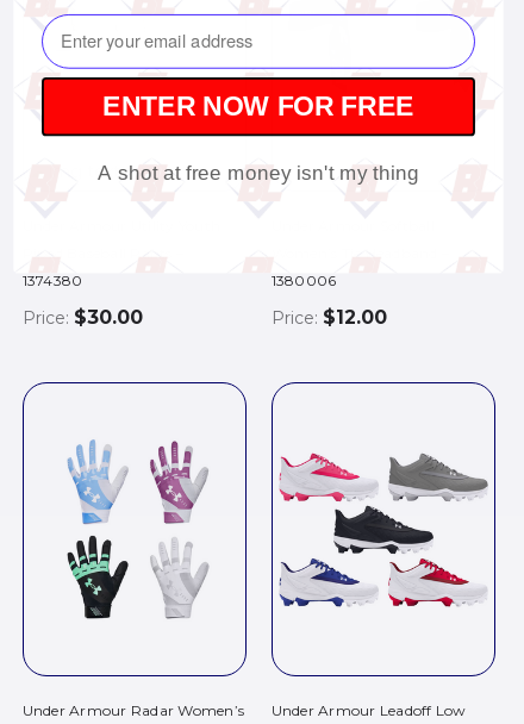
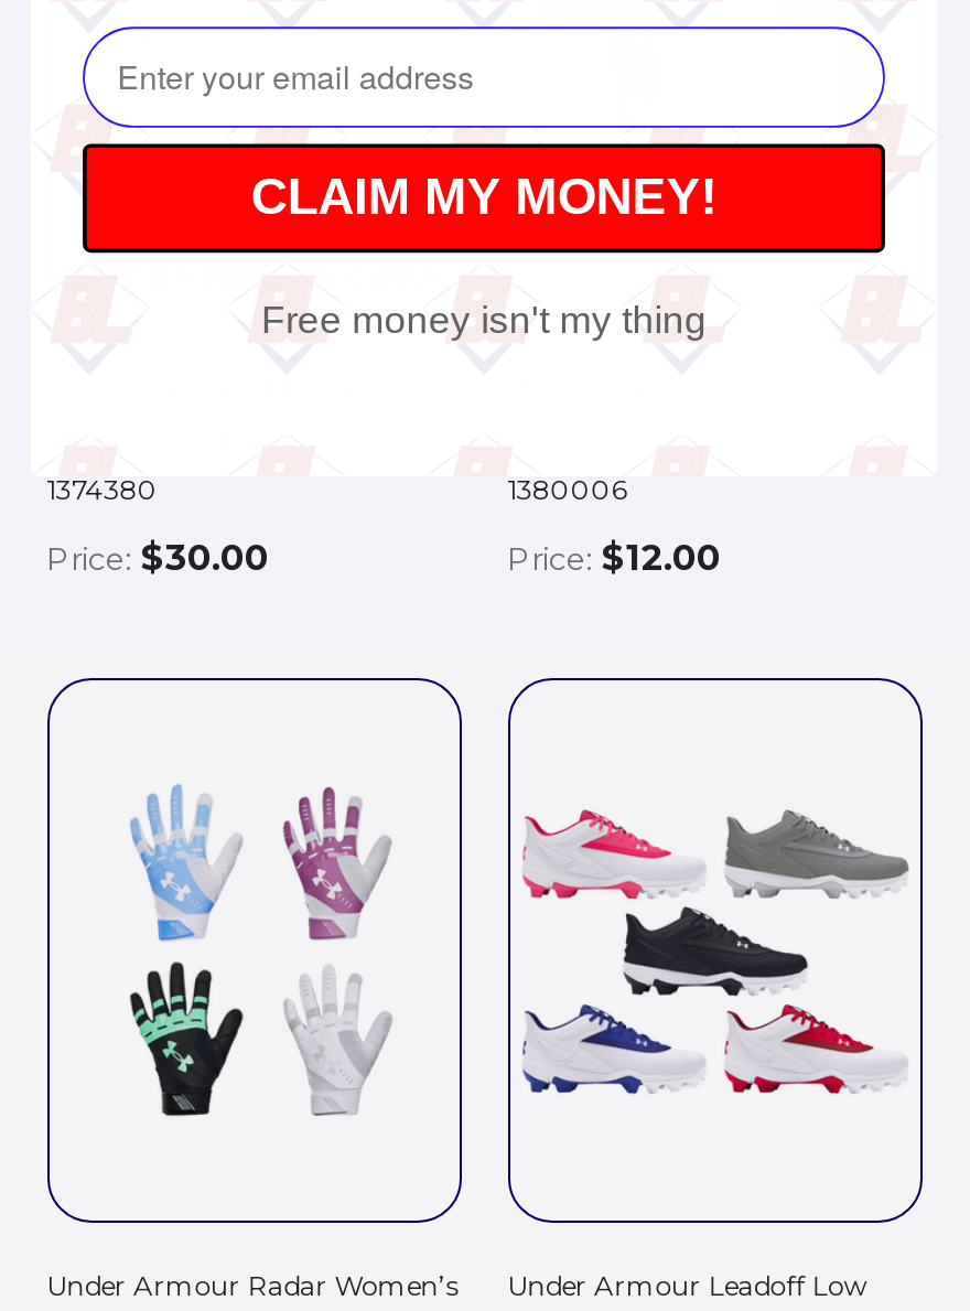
- ENTER NOW FOR FREE
+ CLAIM MY MONEY!

- A shot at free money isn't my thing
+ Free money isn't my thing
